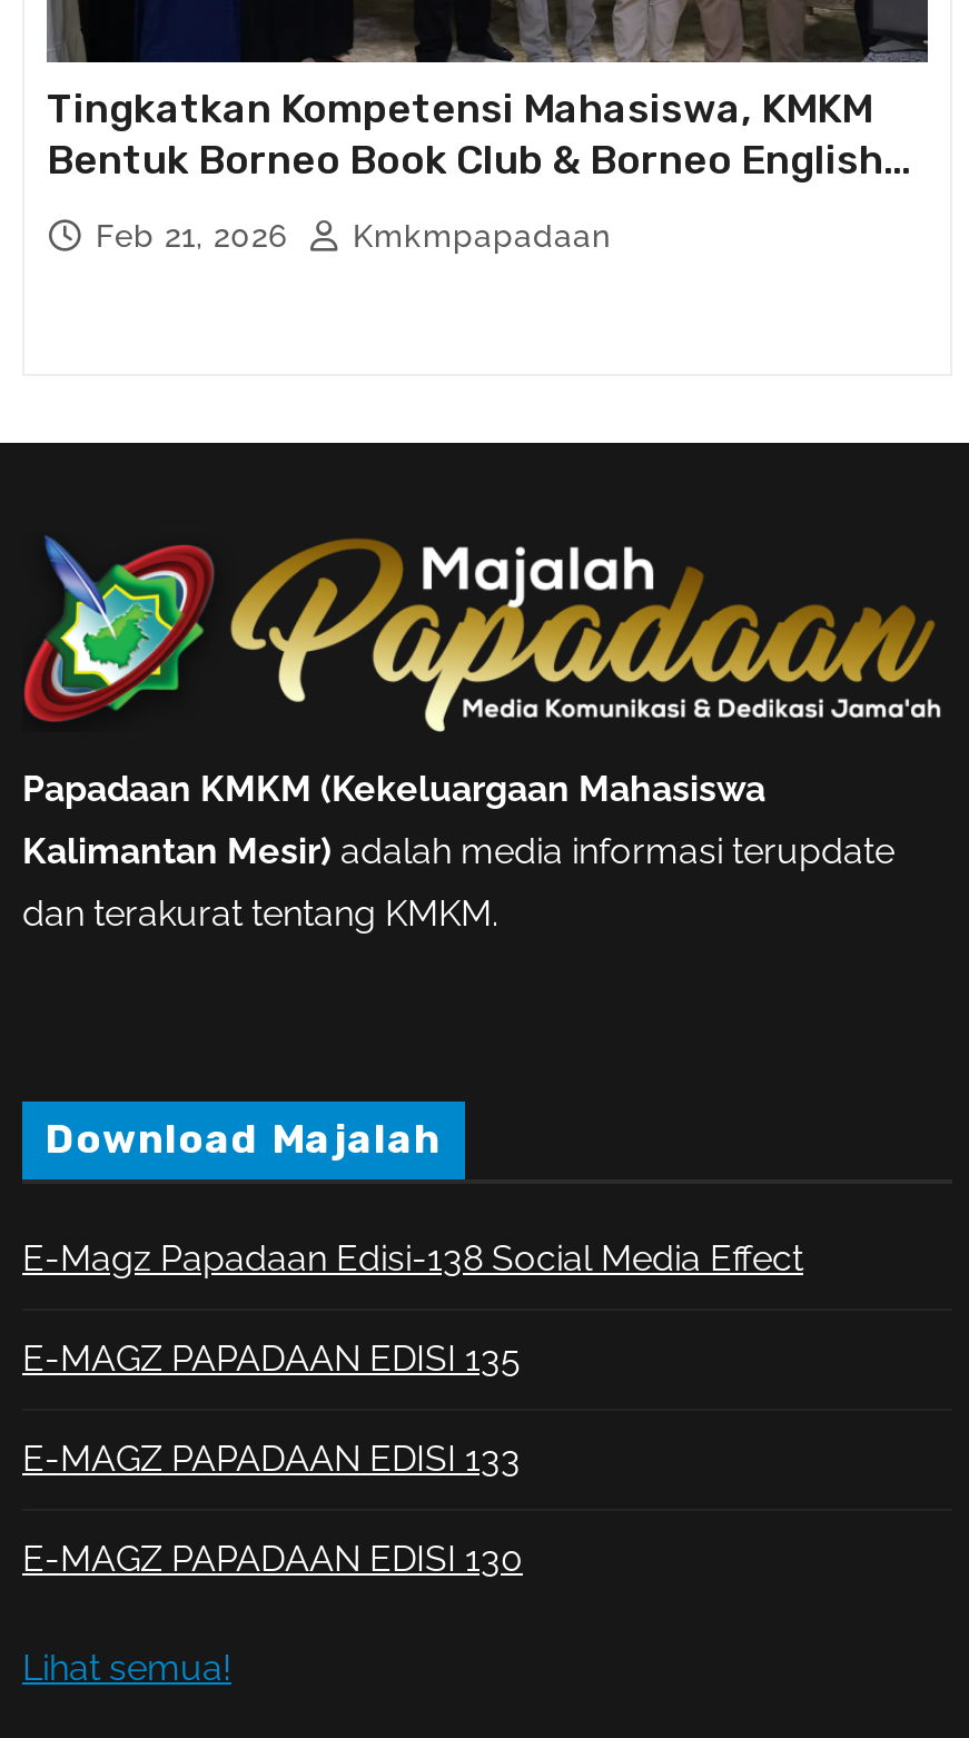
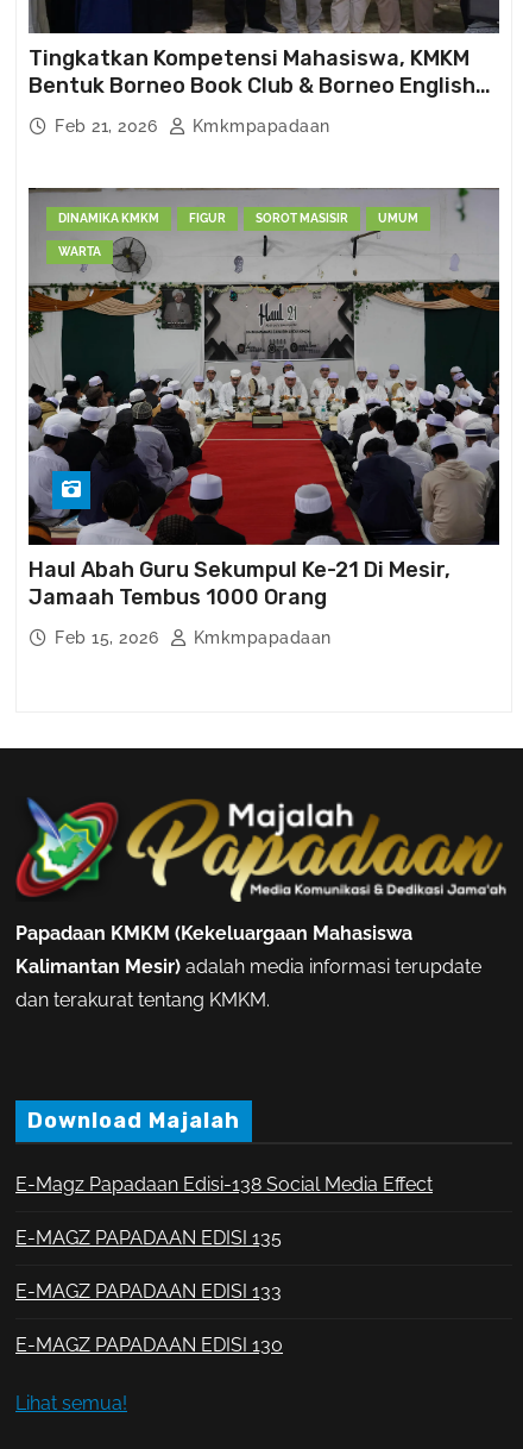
+ [image]
+ DINAMIKA KMKM
+ FIGUR
+ SOROT MASISIR
+ UMUM
+ WARTA

+ Haul Abah Guru Sekumpul Ke-21 Di Mesir,
+ Jamaah Tembus 1000 Orang
+ Feb 15, 2026
+ Kmkmpapadaan
